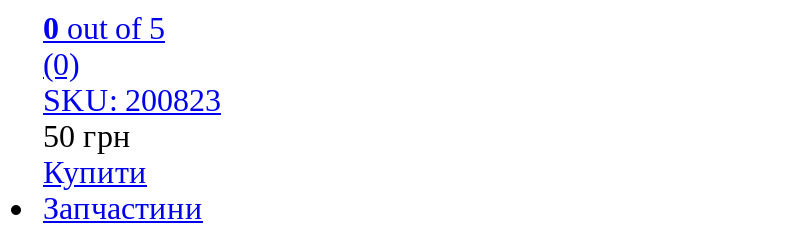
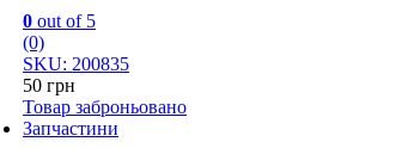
- SKU: 200823
+ SKU: 200835

- Купити
+ Товар заброньовано
